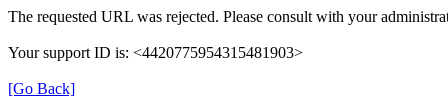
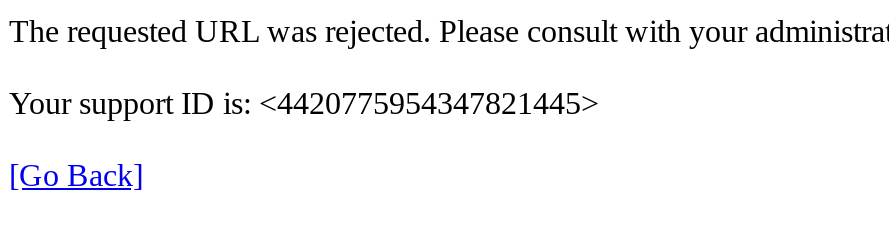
- Your support ID is: <4420775954315481903>
+ Your support ID is: <4420775954347821445>
